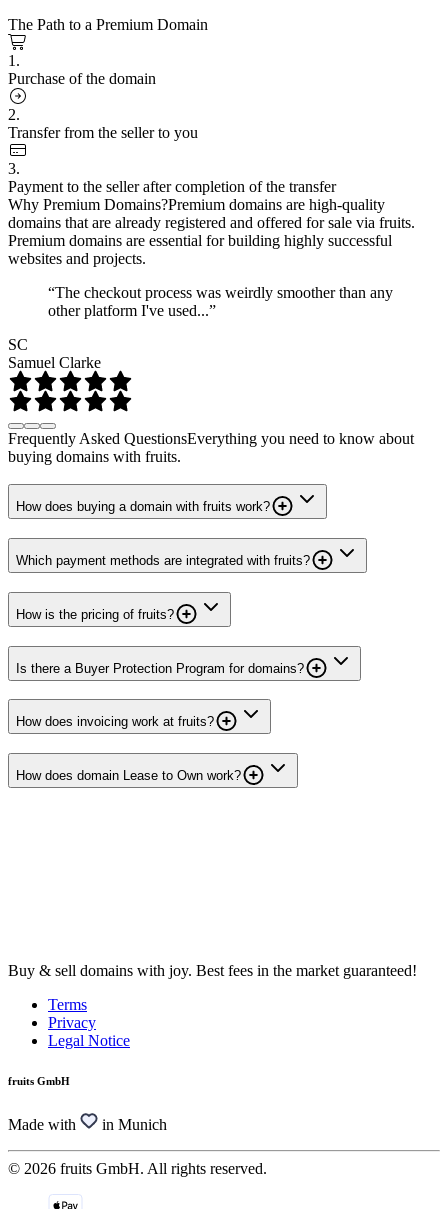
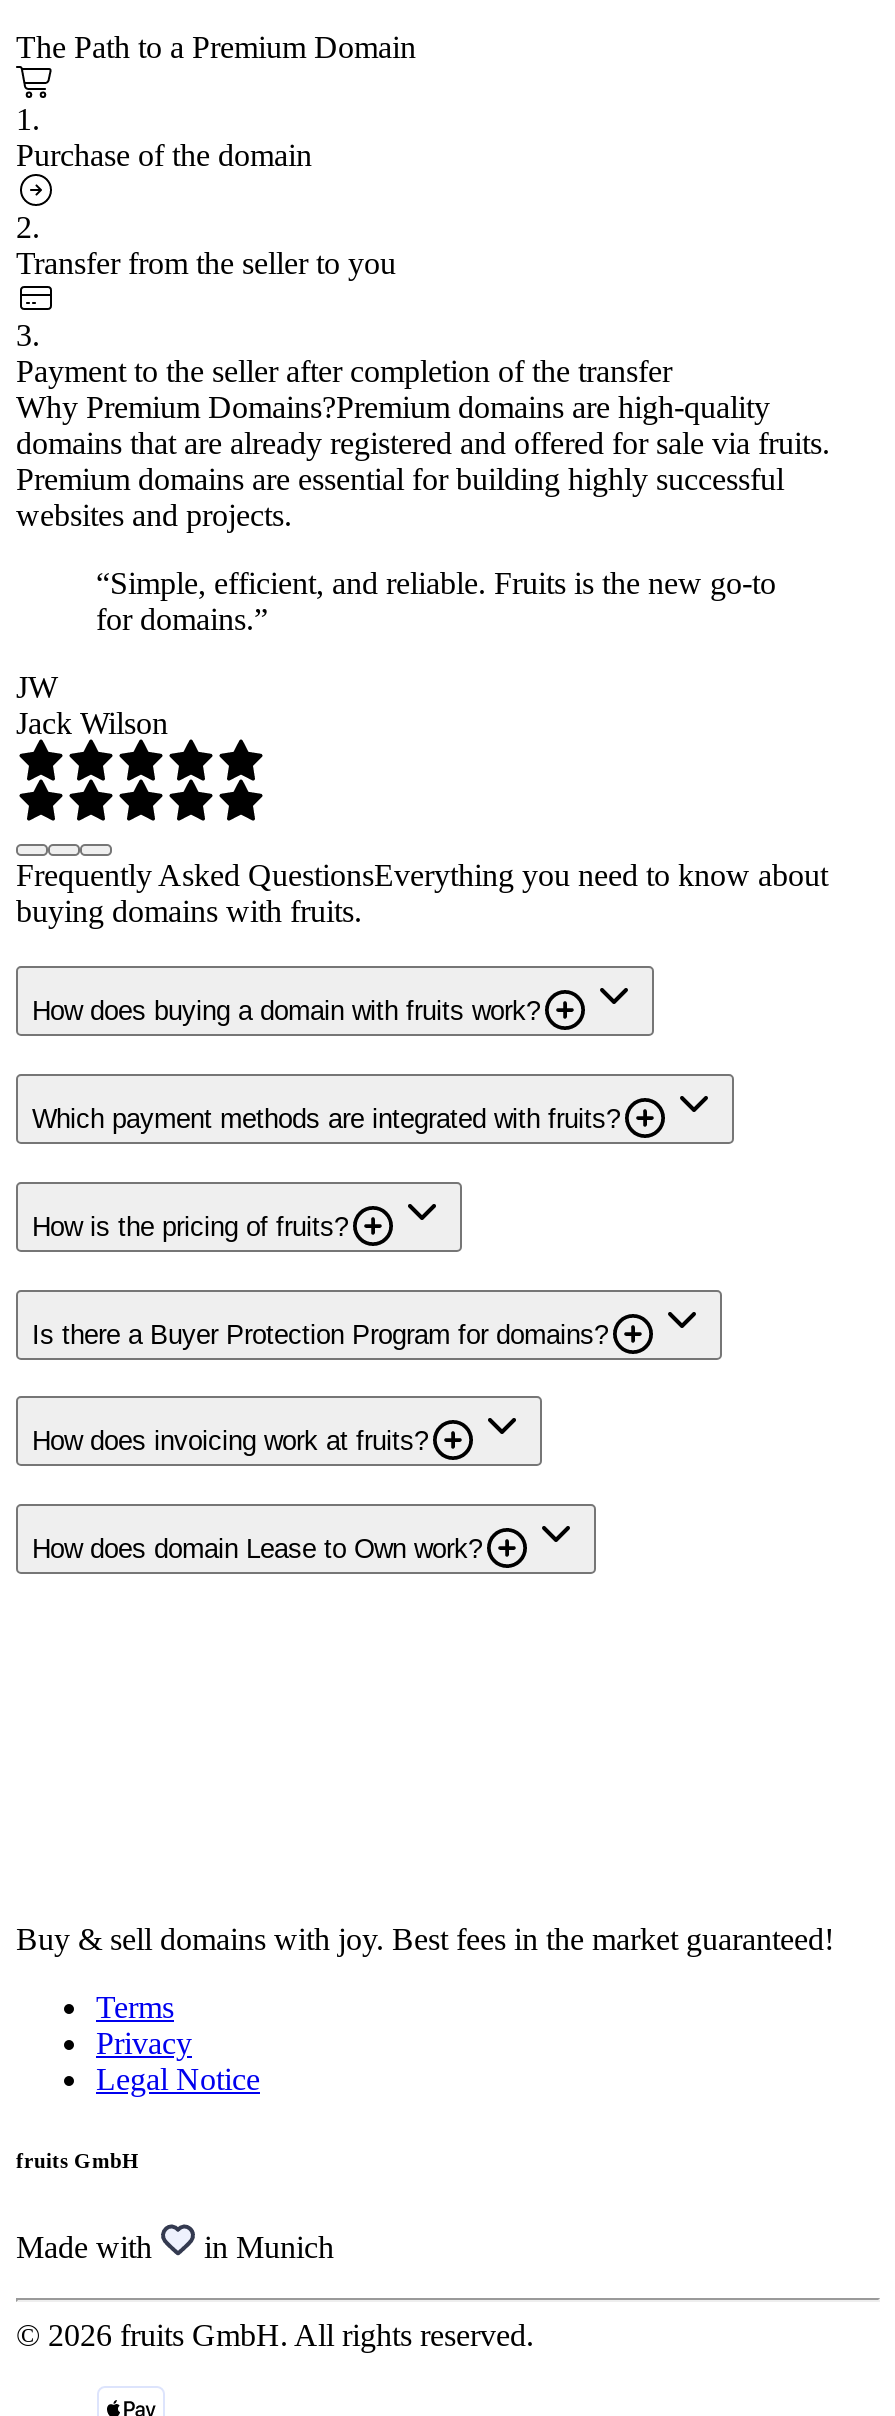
- “The checkout process was weirdly smoother than any
- other platform I've used...”
+ “Simple, efficient, and reliable. Fruits is the new go-to
+ for domains.”

- SC
- Samuel Clarke
+ JW
+ Jack Wilson
